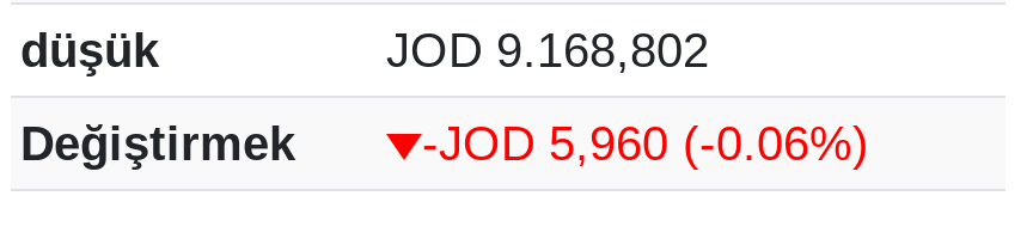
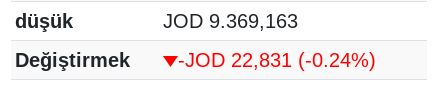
- JOD 9.168,802
+ JOD 9.369,163

- -JOD 5,960 (-0.06%)
+ -JOD 22,831 (-0.24%)
